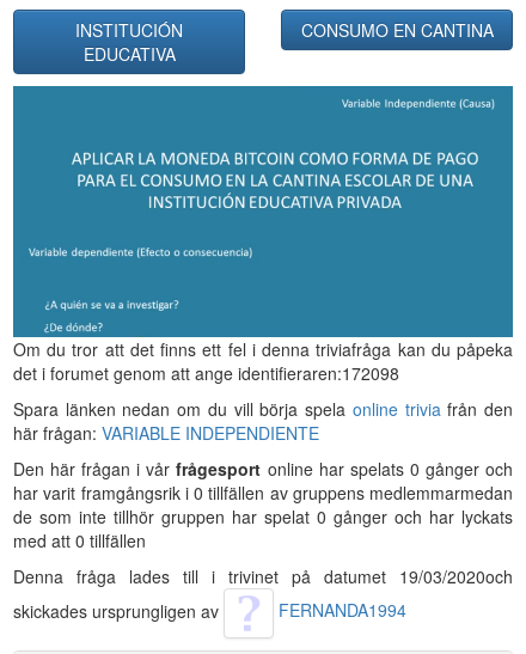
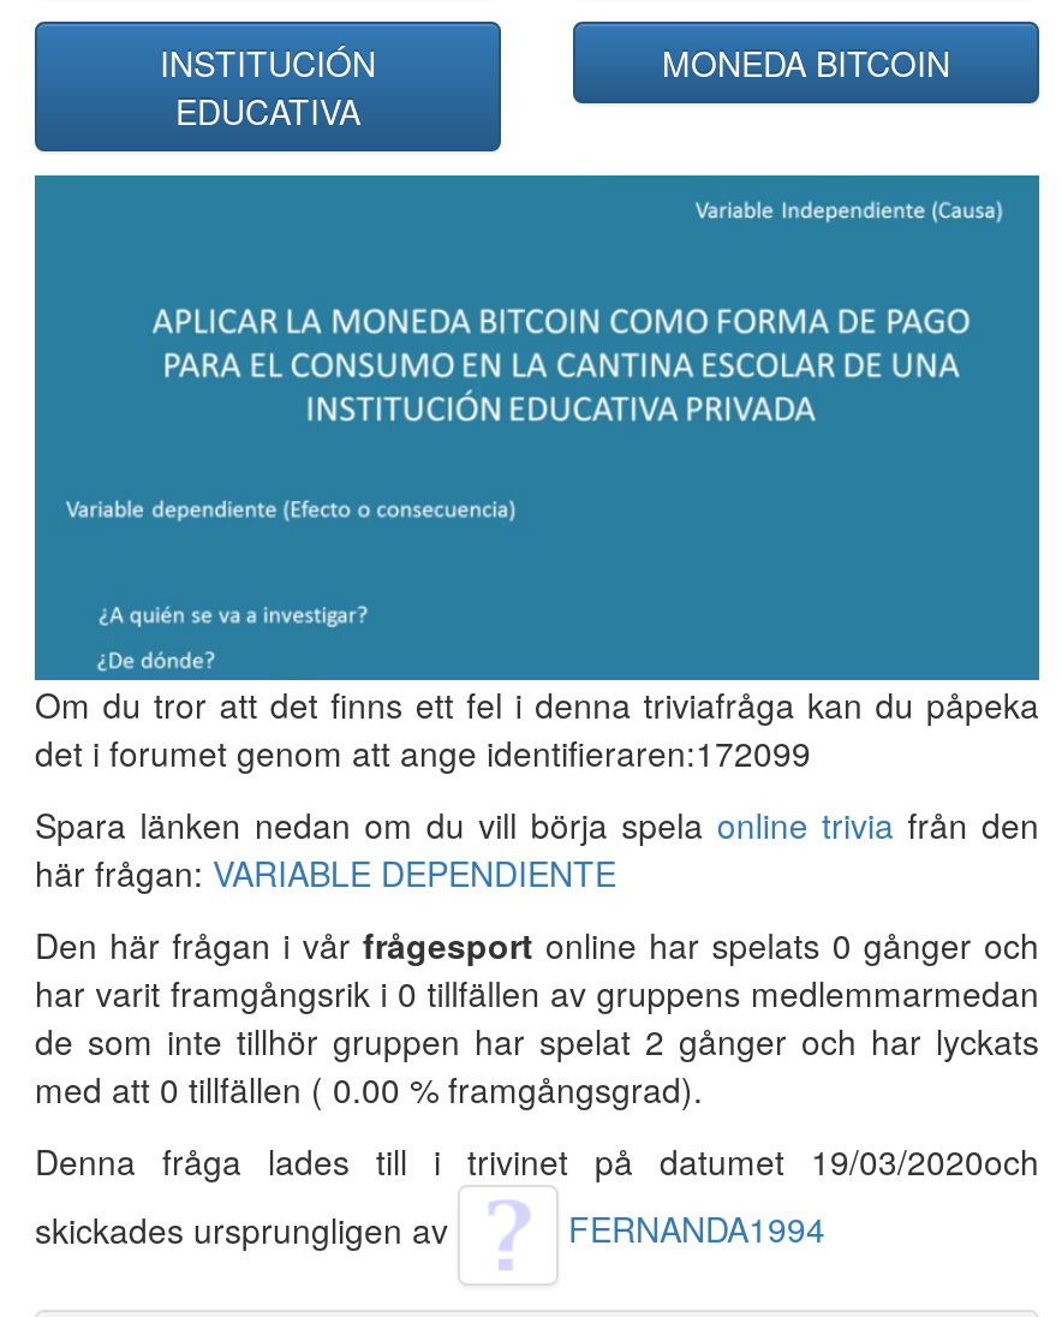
- CONSUMO EN CANTINA
+ MONEDA BITCOIN

- det i forumet genom att ange identifieraren:172098
+ det i forumet genom att ange identifieraren:172099

- här frågan: VARIABLE INDEPENDIENTE
+ här frågan: VARIABLE DEPENDIENTE

- de som inte tillhör gruppen har spelat 0 gånger och har lyckats
- med att 0 tillfällen
+ de som inte tillhör gruppen har spelat 2 gånger och har lyckats
+ med att 0 tillfällen ( 0.00 % framgångsgrad).
